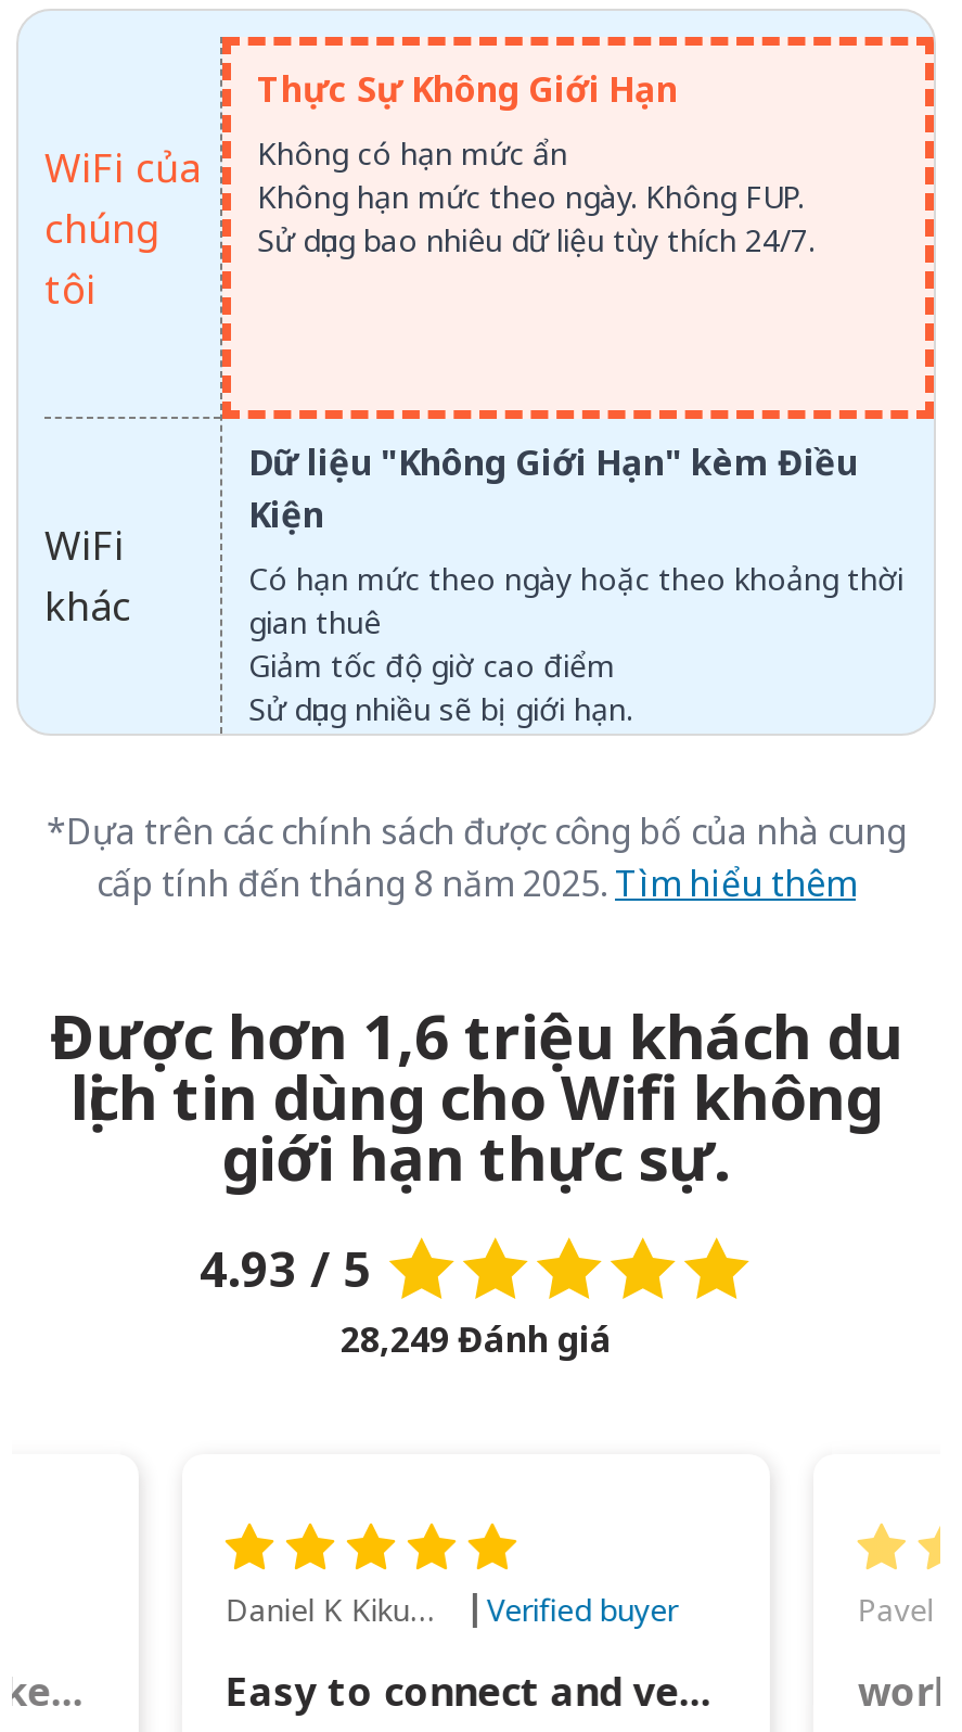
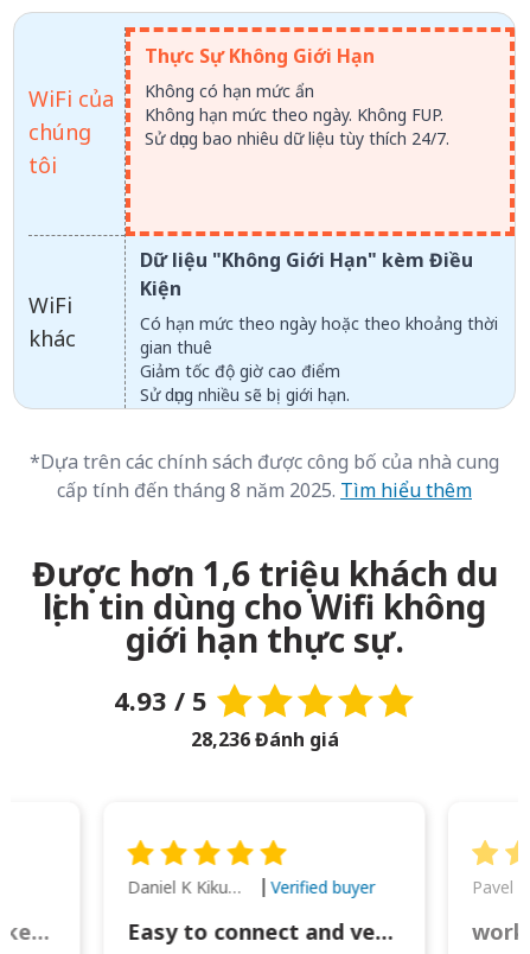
- 28,249 Đánh giá
+ 28,236 Đánh giá
